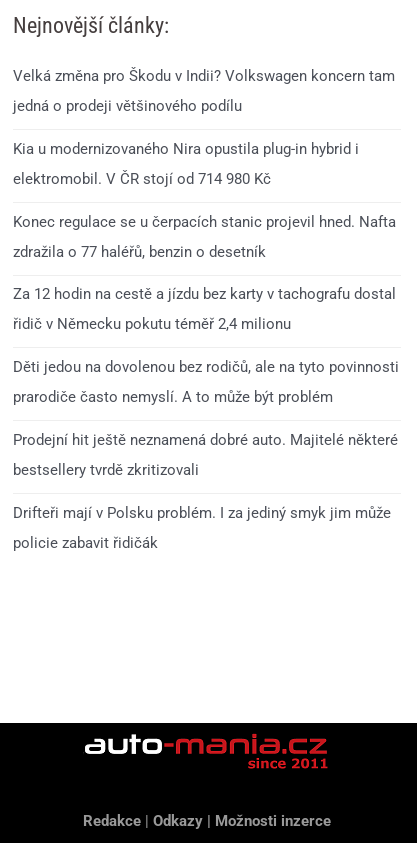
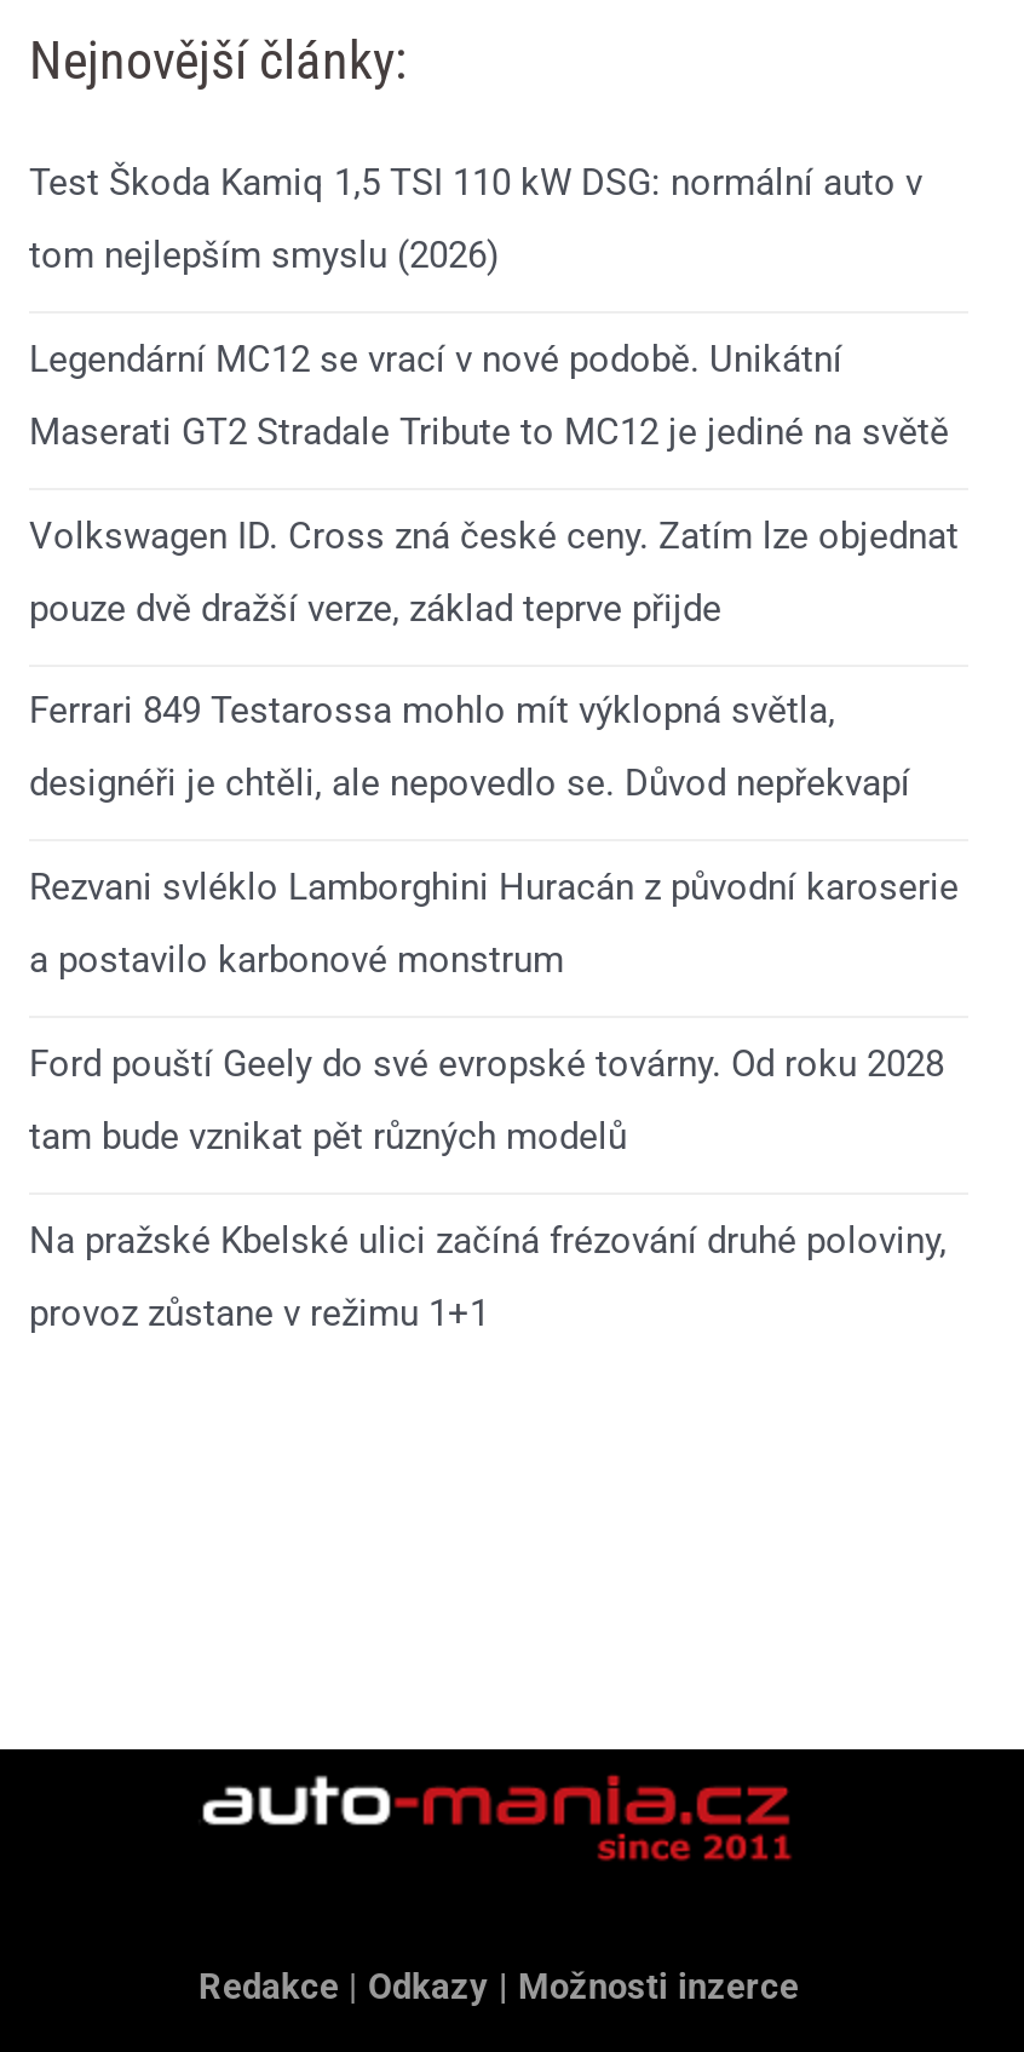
- Velká změna pro Škodu v Indii? Volkswagen koncern tam
+ Test Škoda Kamiq 1,5 TSI 110 kW DSG: normální auto v

- jedná o prodeji většinového podílu
+ tom nejlepším smyslu (2026)

- Kia u modernizovaného Nira opustila plug-in hybrid i
+ Legendární MC12 se vrací v nové podobě. Unikátní

- elektromobil. V ČR stojí od 714 980 Kč
+ Maserati GT2 Stradale Tribute to MC12 je jediné na světě

- Konec regulace se u čerpacích stanic projevil hned. Nafta
+ Volkswagen ID. Cross zná české ceny. Zatím lze objednat

- zdražila o 77 haléřů, benzin o desetník
+ pouze dvě dražší verze, základ teprve přijde

- Za 12 hodin na cestě a jízdu bez karty v tachografu dostal
+ Ferrari 849 Testarossa mohlo mít výklopná světla,

- řidič v Německu pokutu téměř 2,4 milionu
+ designéři je chtěli, ale nepovedlo se. Důvod nepřekvapí

- Děti jedou na dovolenou bez rodičů, ale na tyto povinnosti
+ Rezvani svléklo Lamborghini Huracán z původní karoserie

- prarodiče často nemyslí. A to může být problém
+ a postavilo karbonové monstrum

- Prodejní hit ještě neznamená dobré auto. Majitelé některé
+ Ford pouští Geely do své evropské továrny. Od roku 2028

- bestsellery tvrdě zkritizovali
+ tam bude vznikat pět různých modelů

- Drifteři mají v Polsku problém. I za jediný smyk jim může
+ Na pražské Kbelské ulici začíná frézování druhé poloviny,

- policie zabavit řidičák
+ provoz zůstane v režimu 1+1
